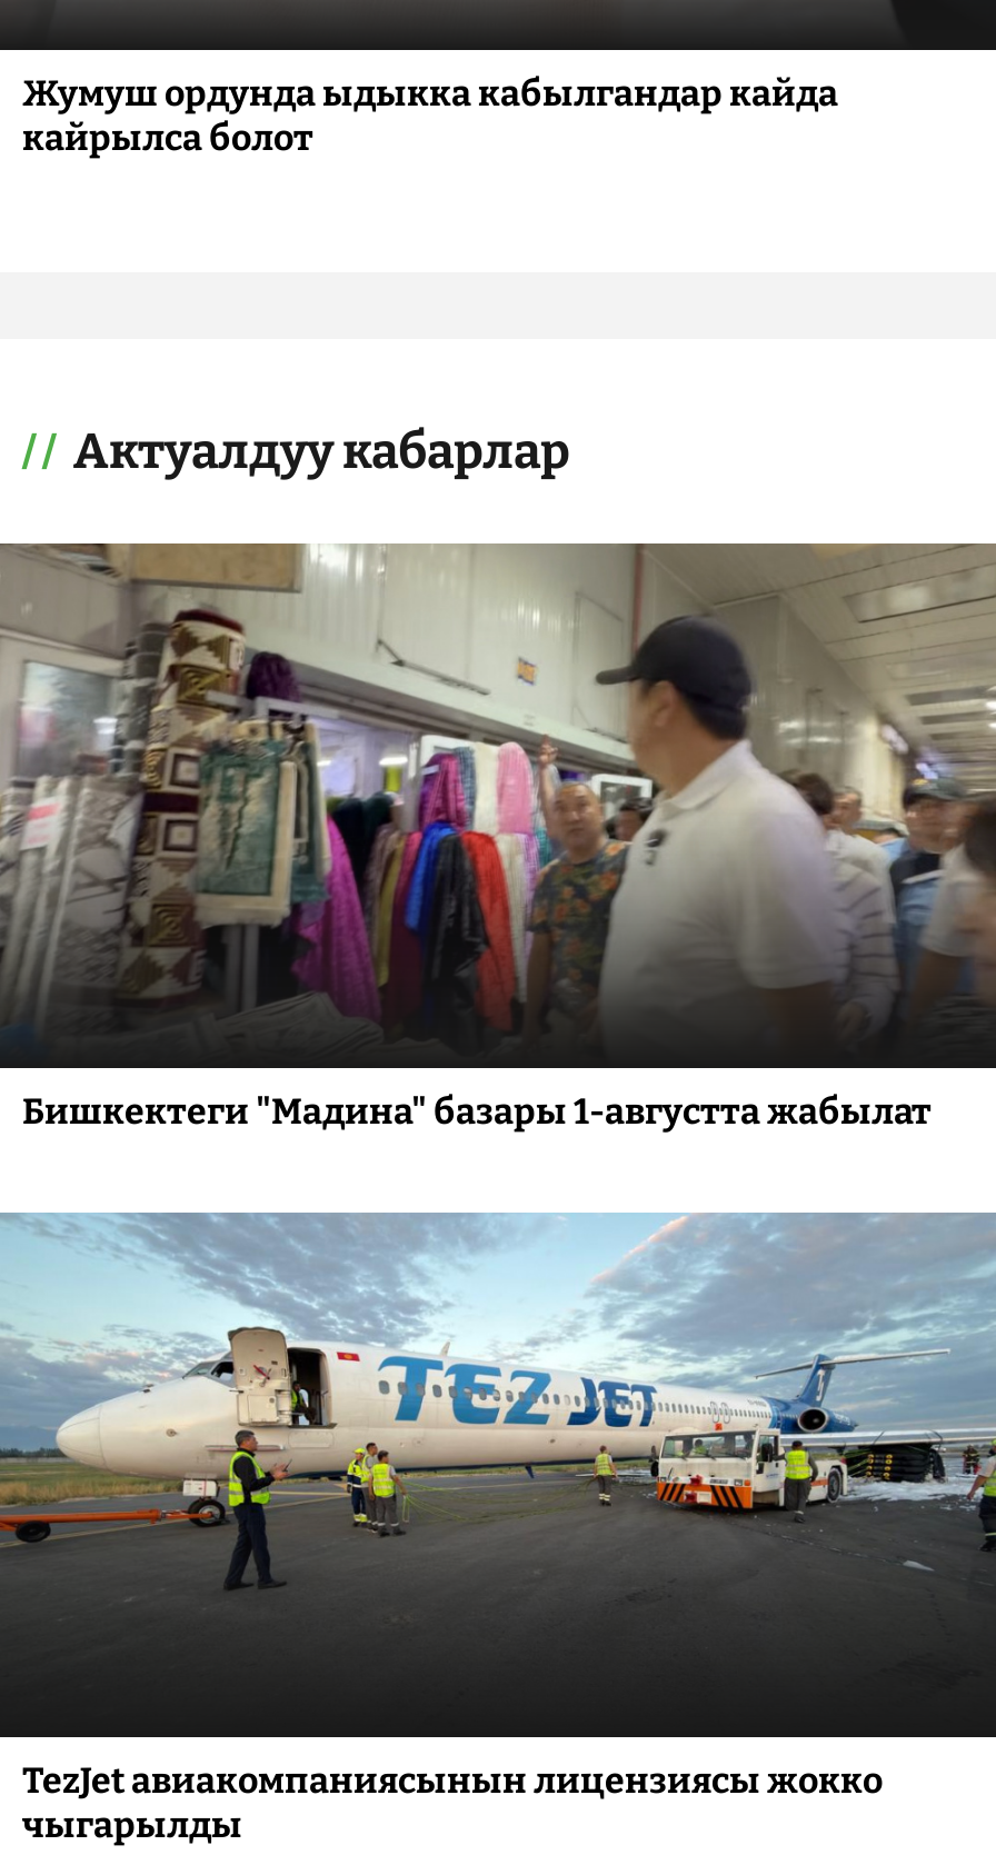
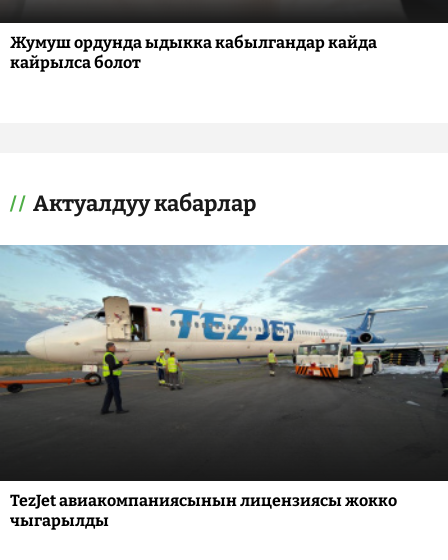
- [image]
- Бишкектеги "Мадина" базары 1-августта жабылат
